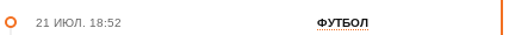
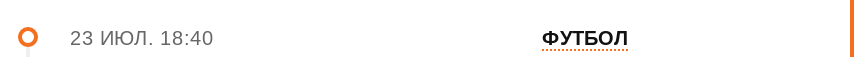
- 21 ИЮЛ. 18:52
+ 23 ИЮЛ. 18:40
